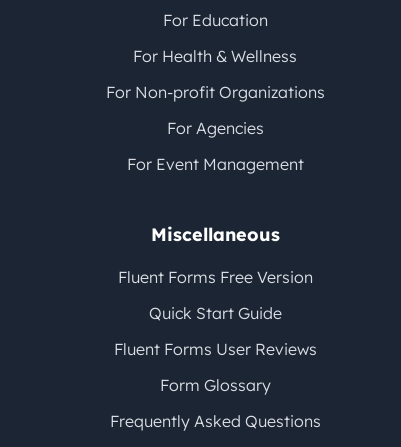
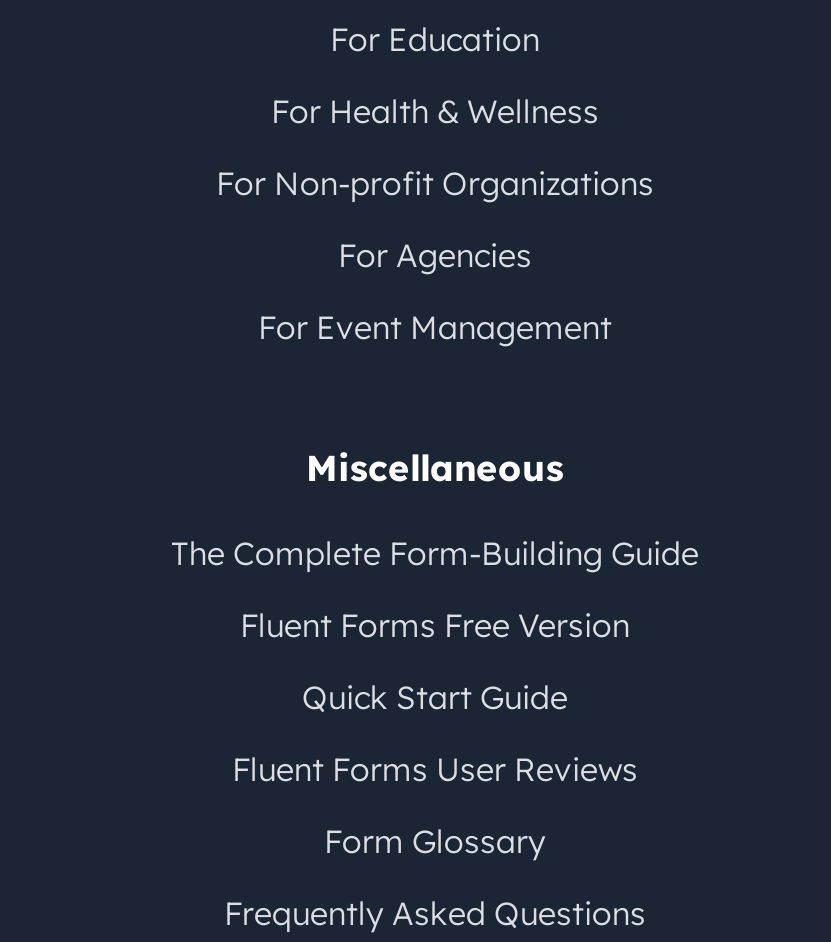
+ The Complete Form-Building Guide
